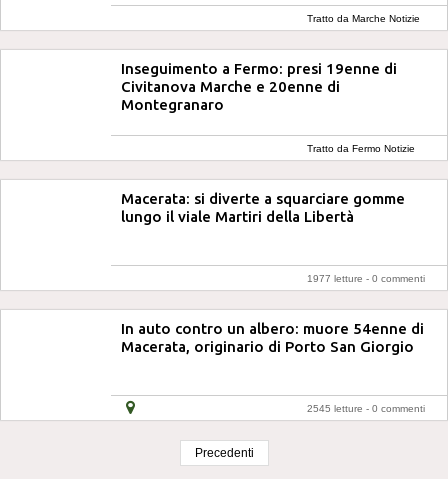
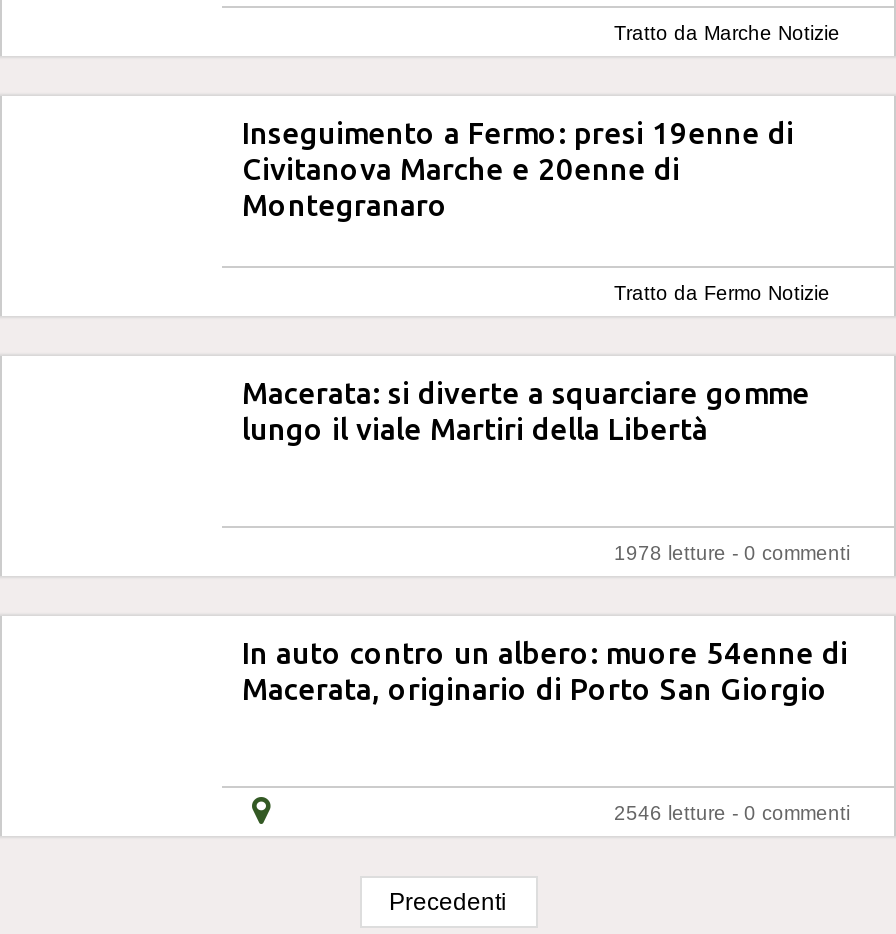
- 1977 letture - 0 commenti
+ 1978 letture - 0 commenti

- 2545 letture - 0 commenti
+ 2546 letture - 0 commenti
